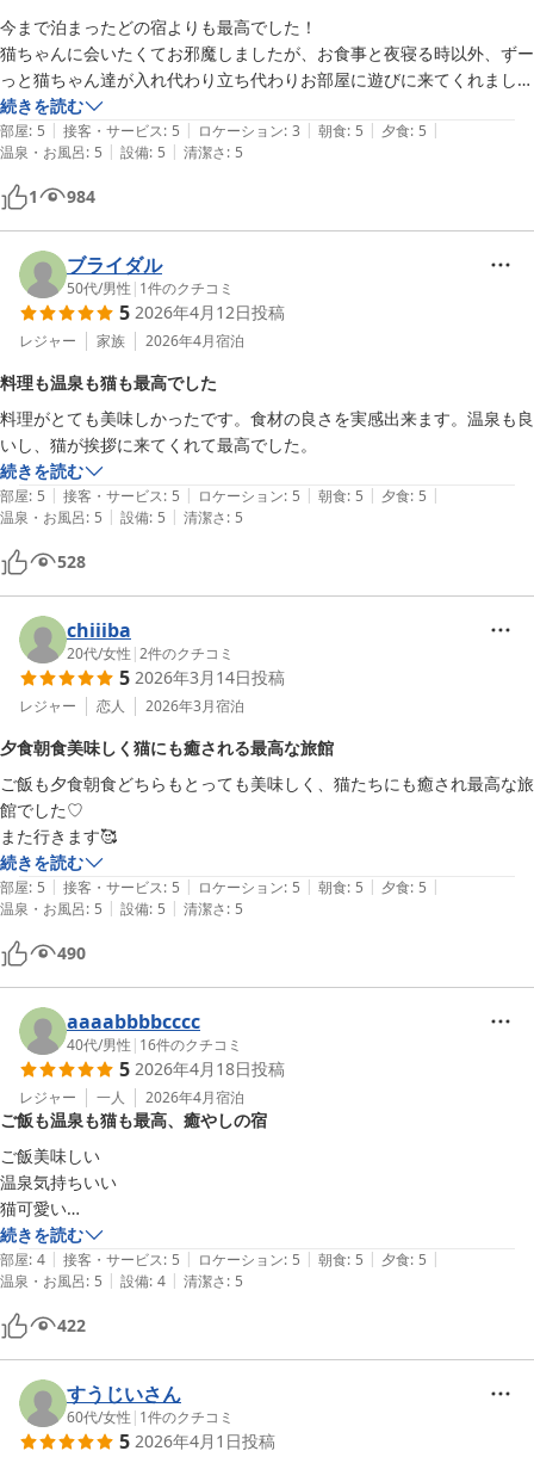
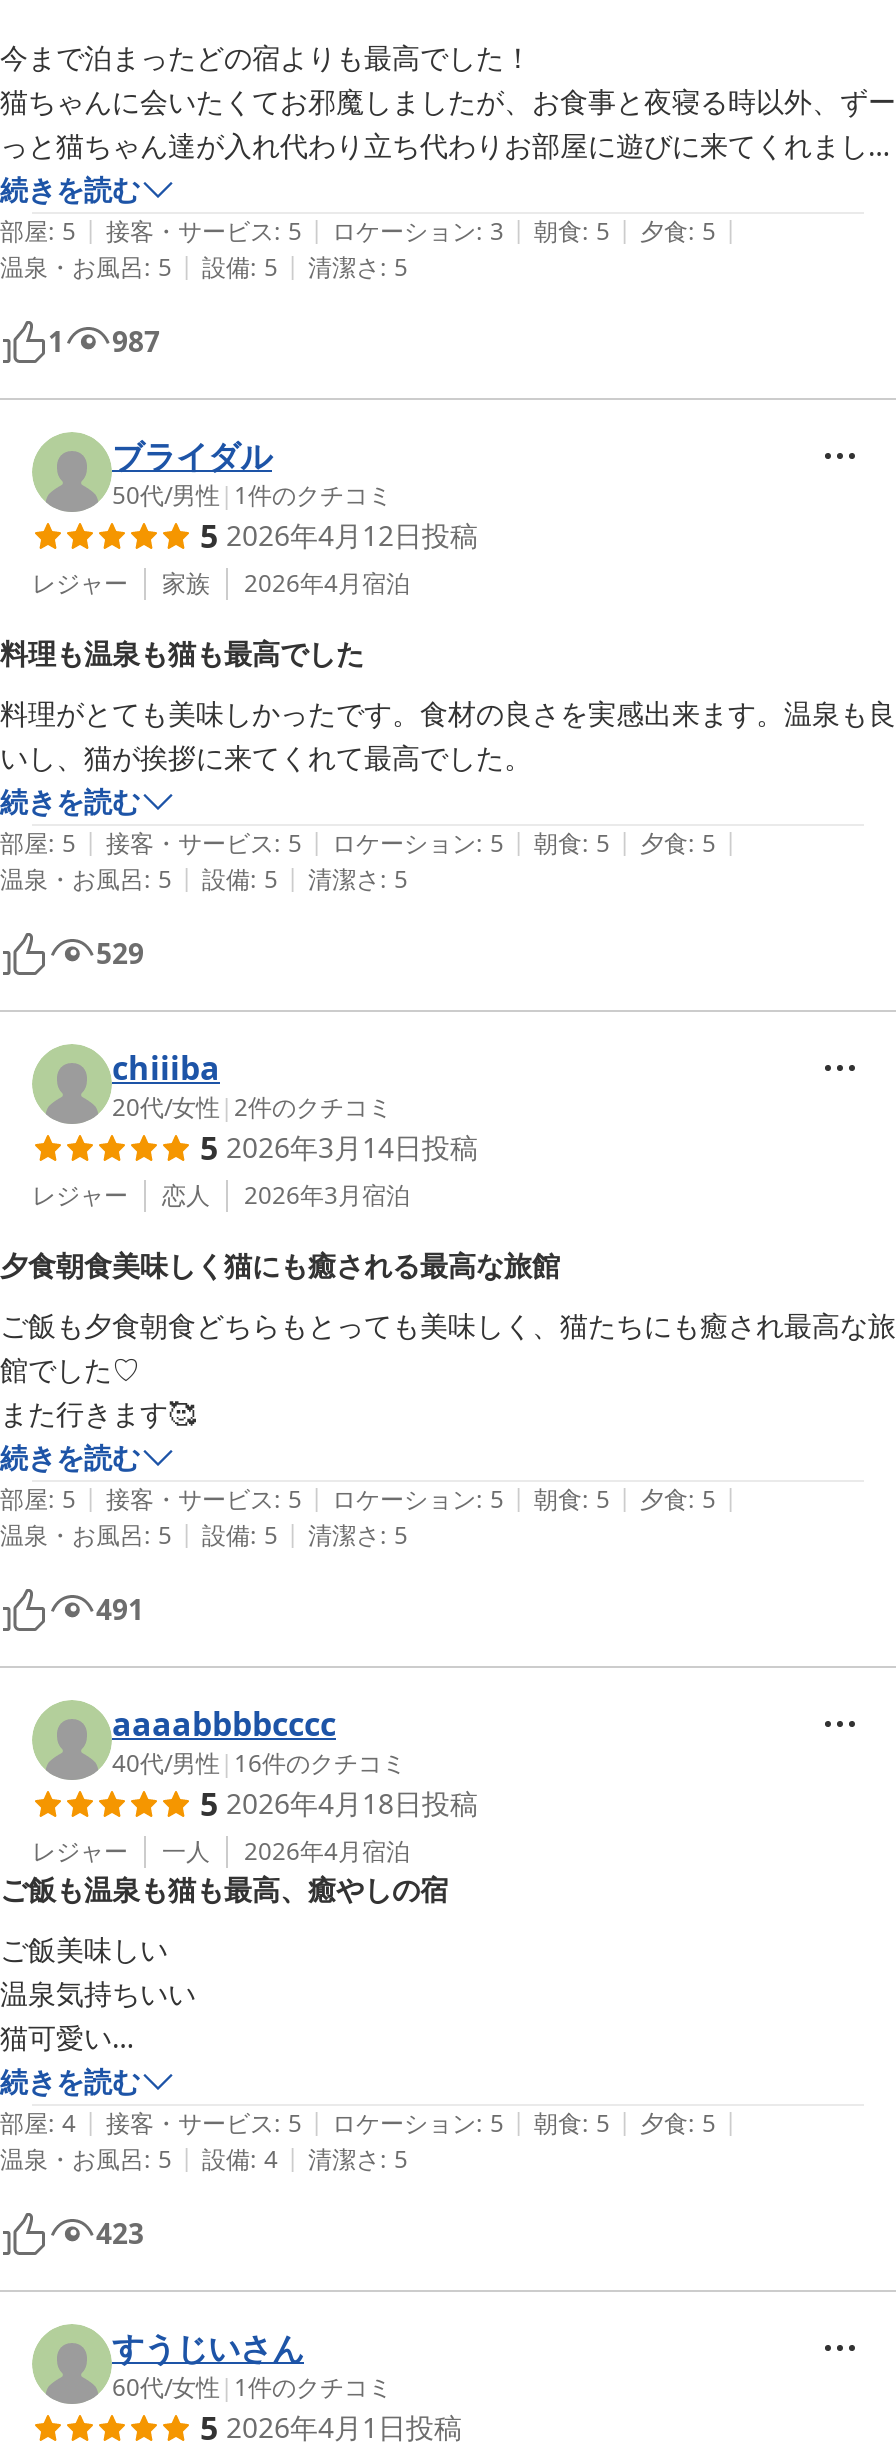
- 1 984
+ 1 987

- 528
+ 529

- 490
+ 491

- 422
+ 423
